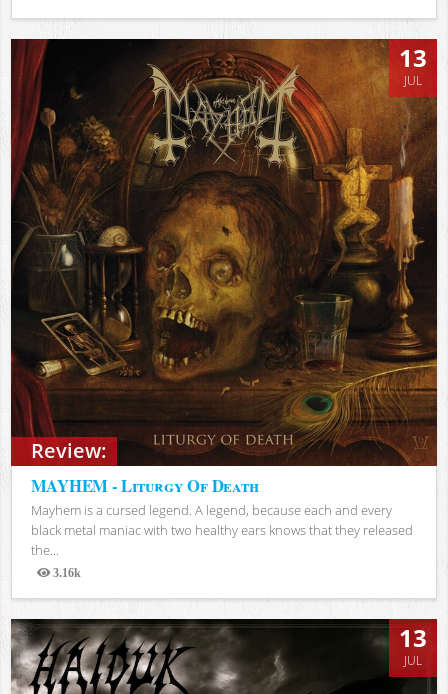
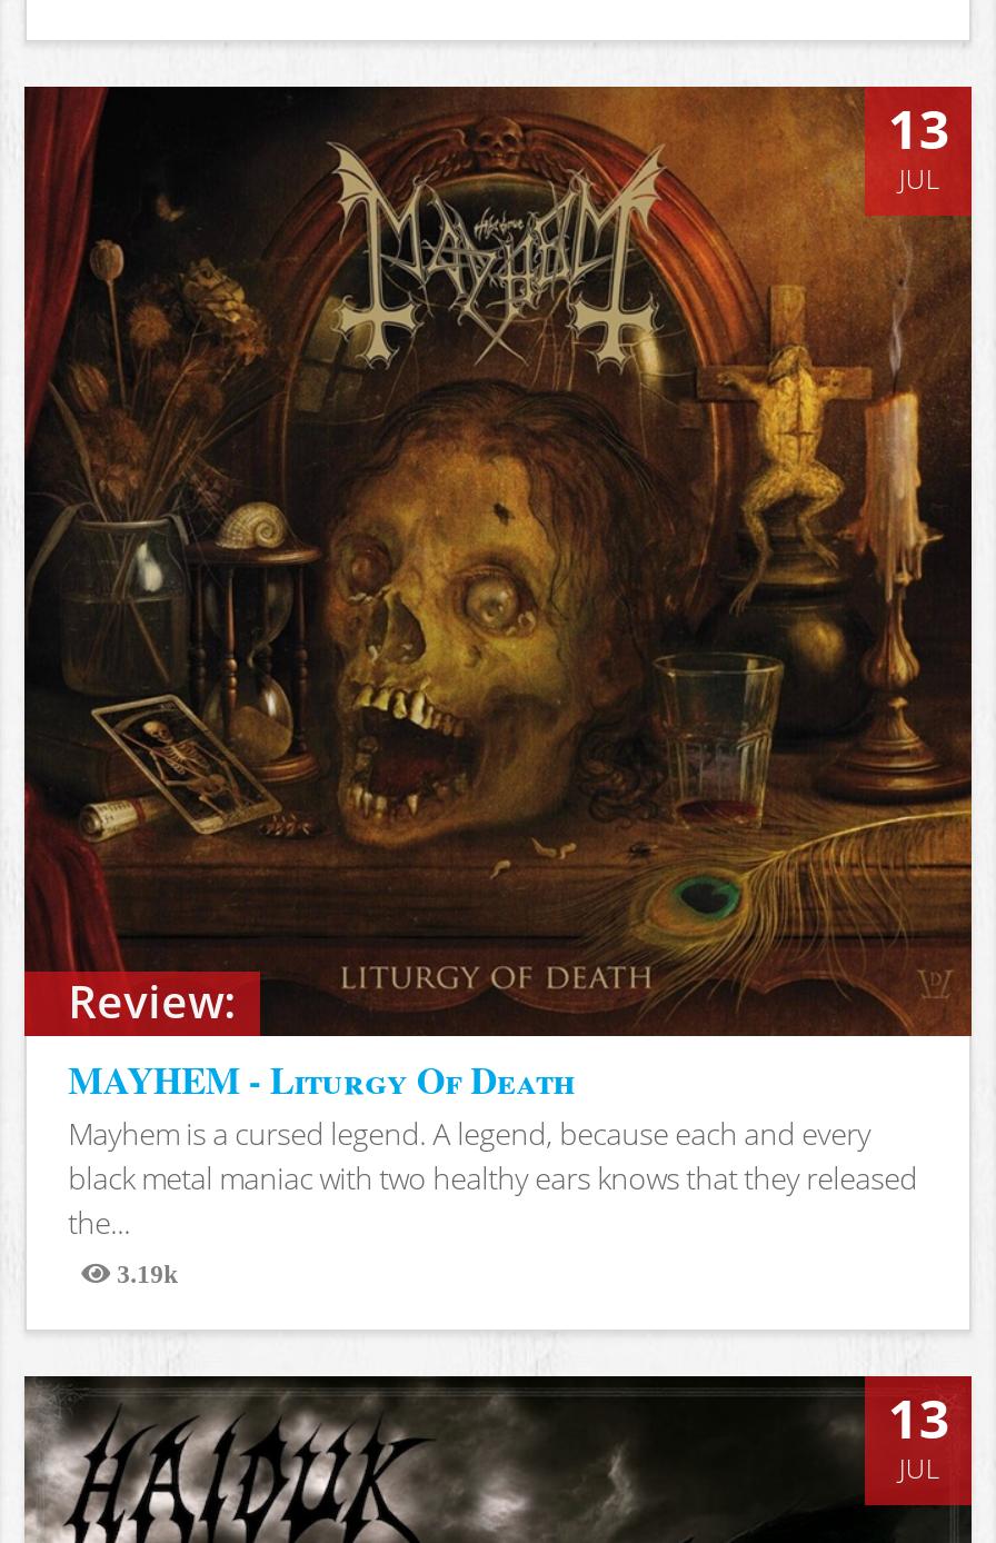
- 3.16k
+ 3.19k
